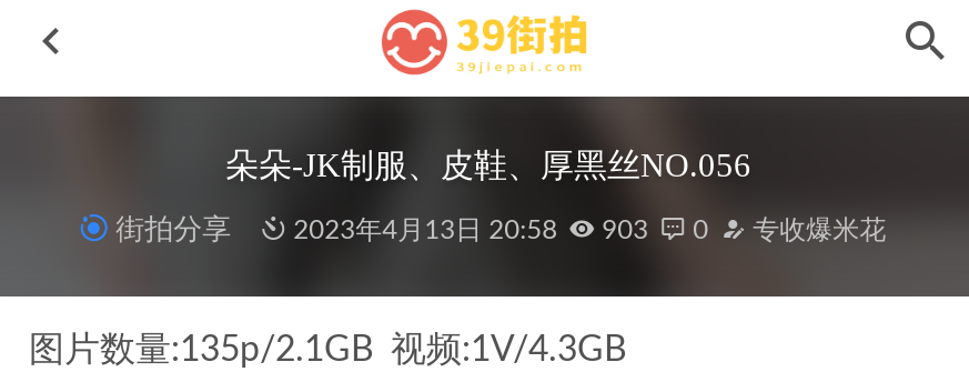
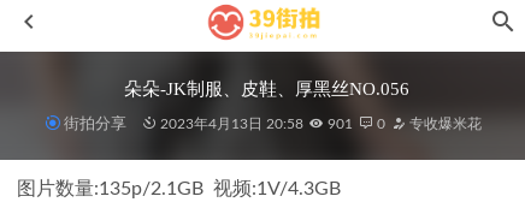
- 2023年4月13日 20:58 903 0 专收爆米花
+ 2023年4月13日 20:58 901 0 专收爆米花
